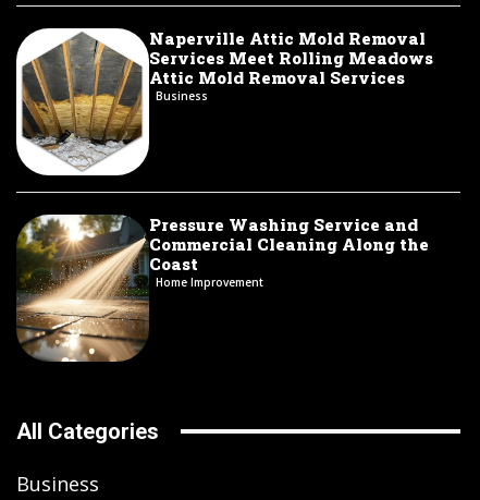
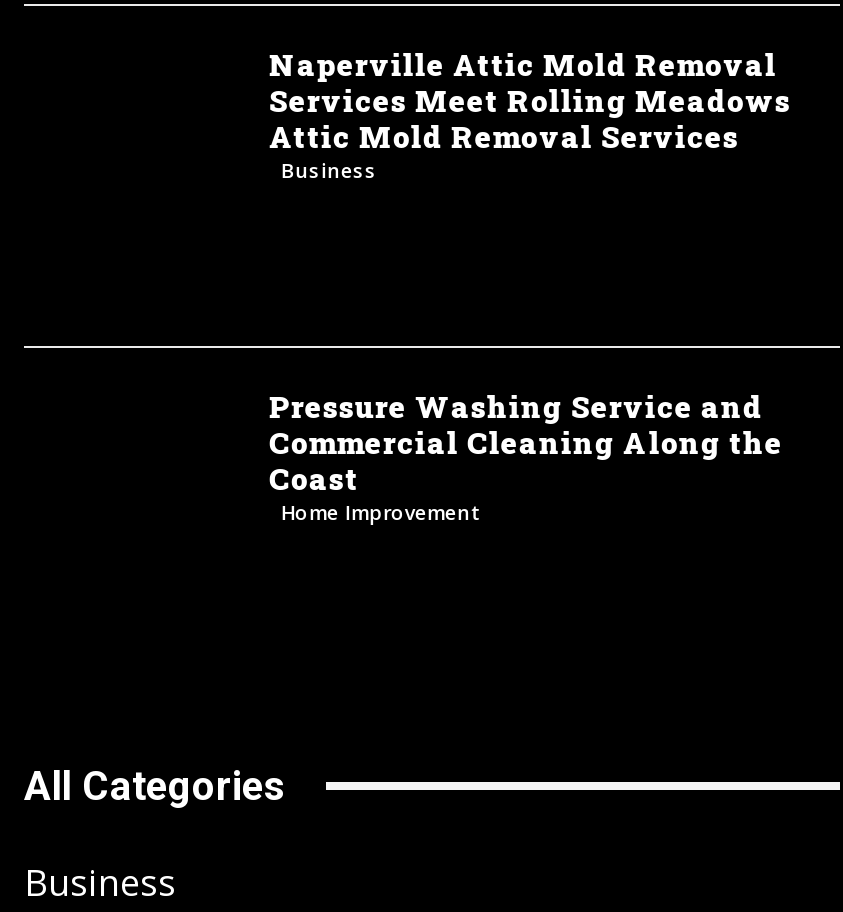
- [image]

- [image]
